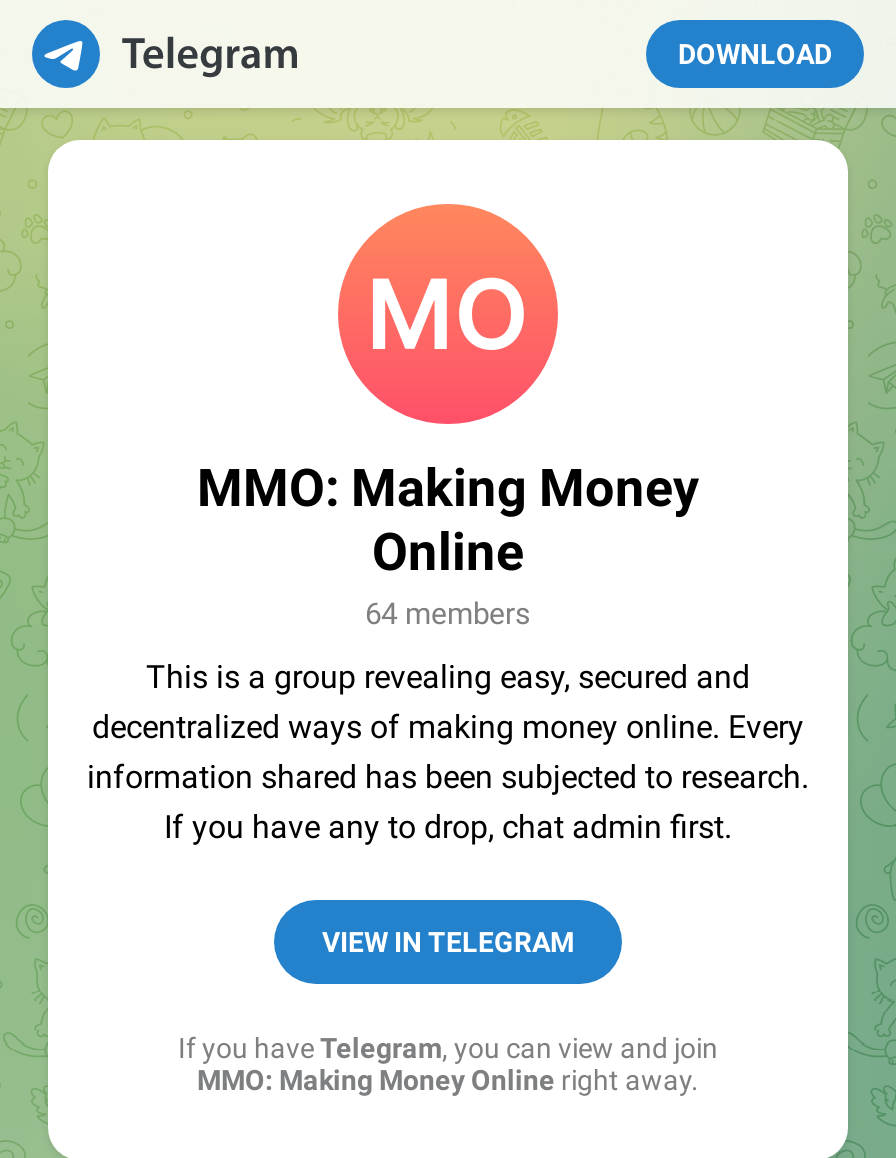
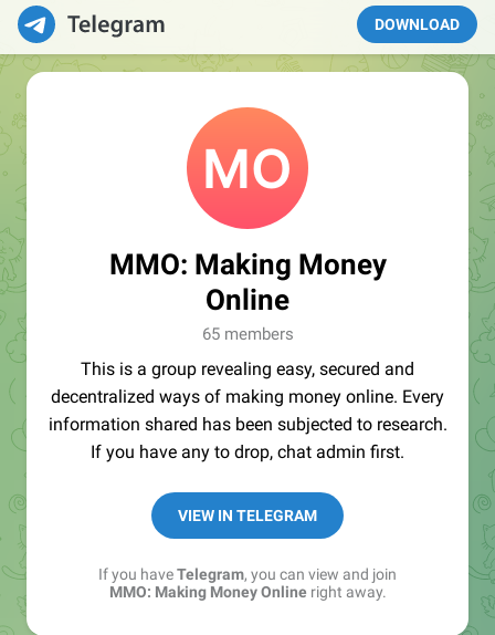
- 64 members
+ 65 members
